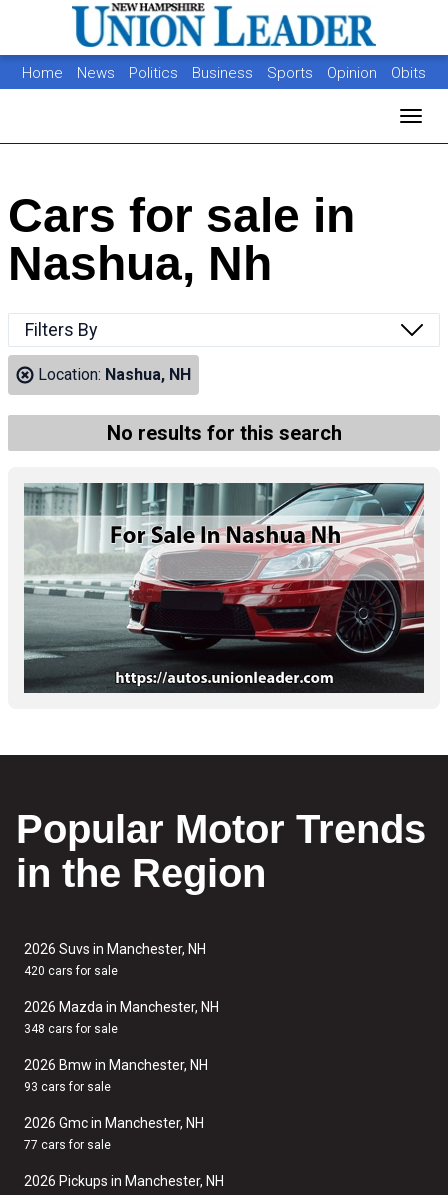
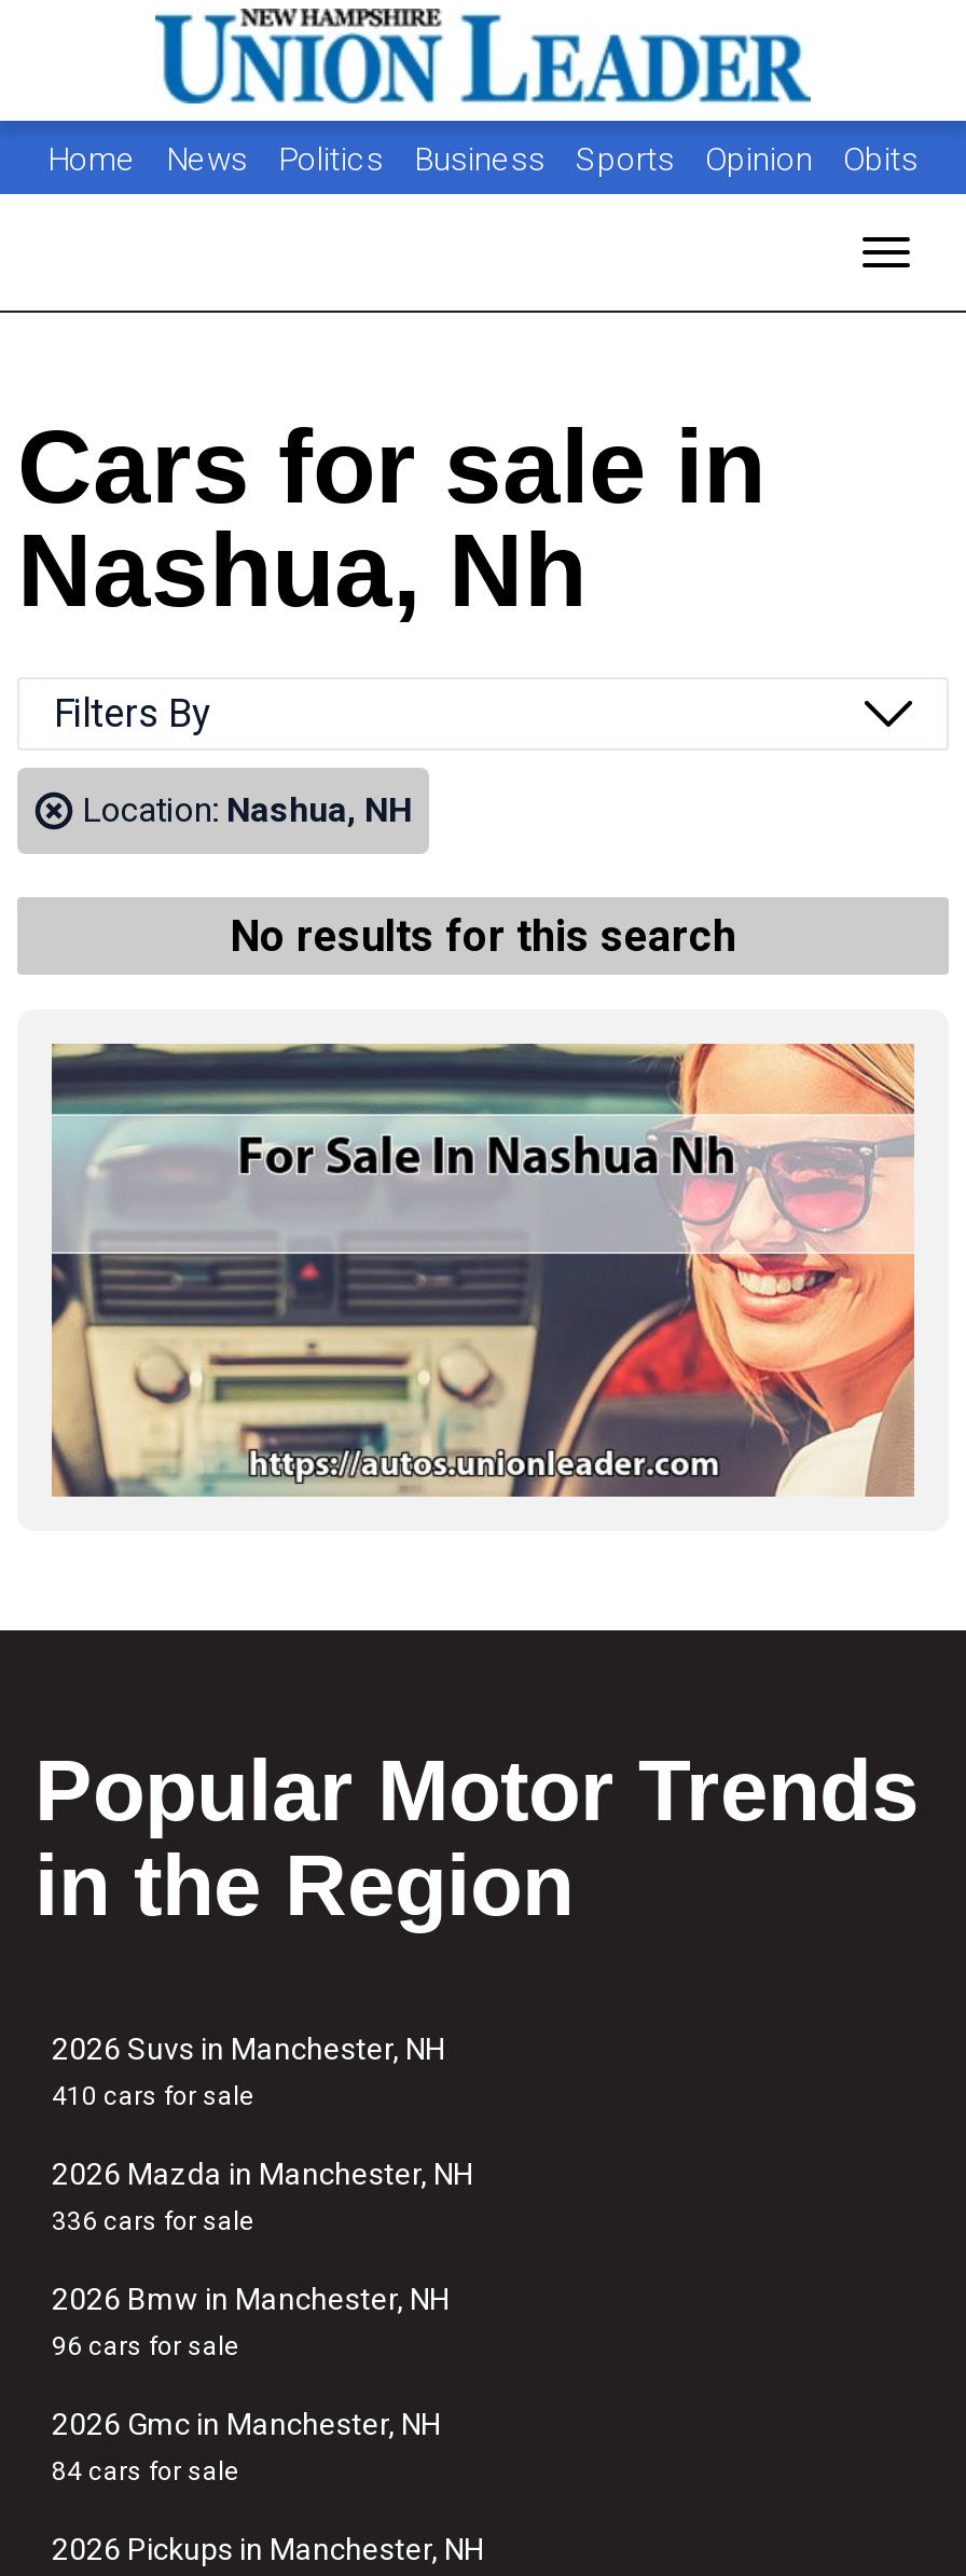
- [image]
+ [image]

- 420 cars for sale
+ 410 cars for sale

- 348 cars for sale
+ 336 cars for sale

- 93 cars for sale
+ 96 cars for sale

- 77 cars for sale
+ 84 cars for sale
